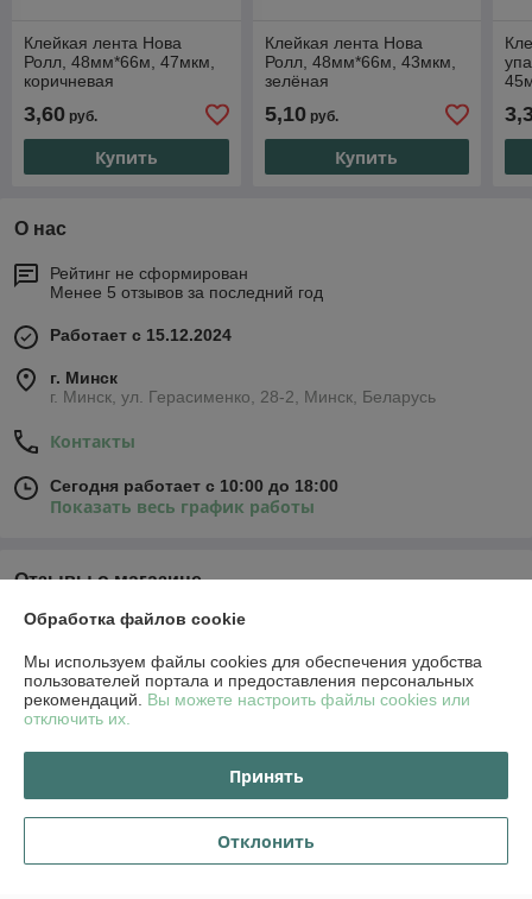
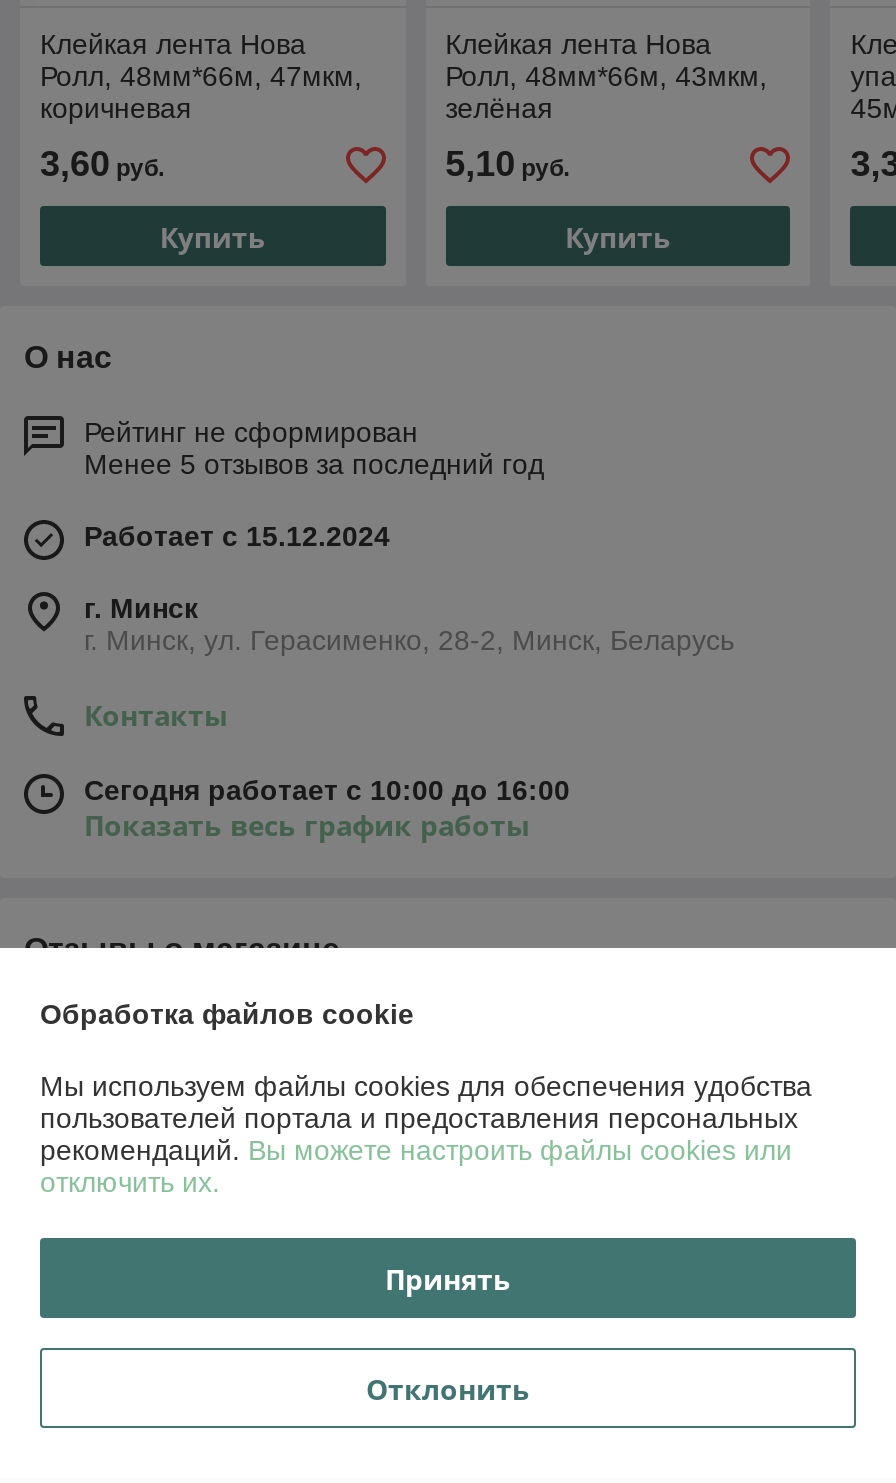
- Сегодня работает с 10:00 до 18:00
+ Сегодня работает с 10:00 до 16:00
